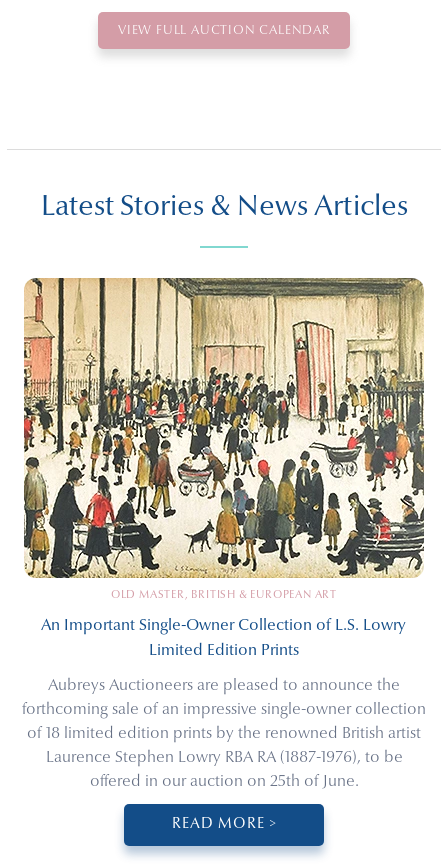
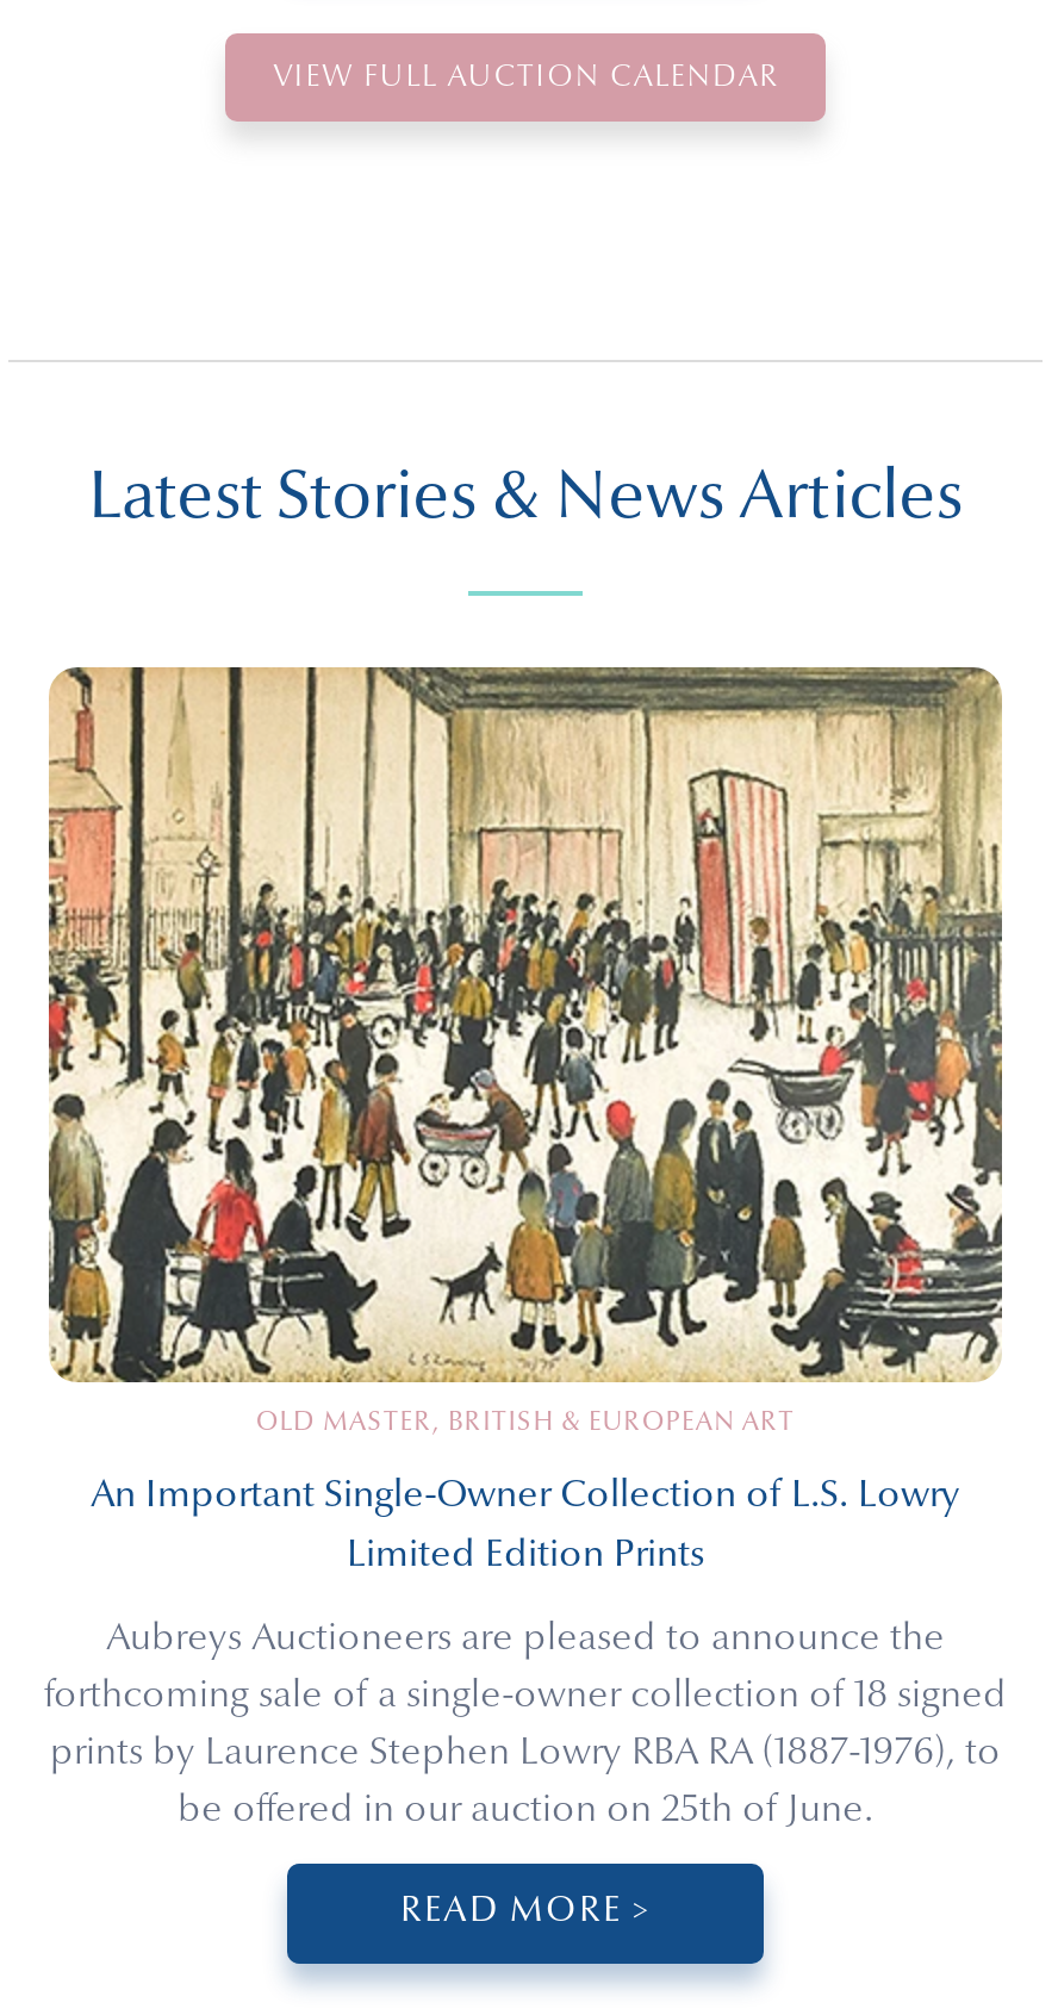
- forthcoming sale of an impressive single-owner collection
- of 18 limited edition prints by the renowned British artist
- Laurence Stephen Lowry RBA RA (1887-1976), to be
- offered in our auction on 25th of June.
+ forthcoming sale of a single-owner collection of 18 signed
+ prints by Laurence Stephen Lowry RBA RA (1887-1976), to
+ be offered in our auction on 25th of June.
